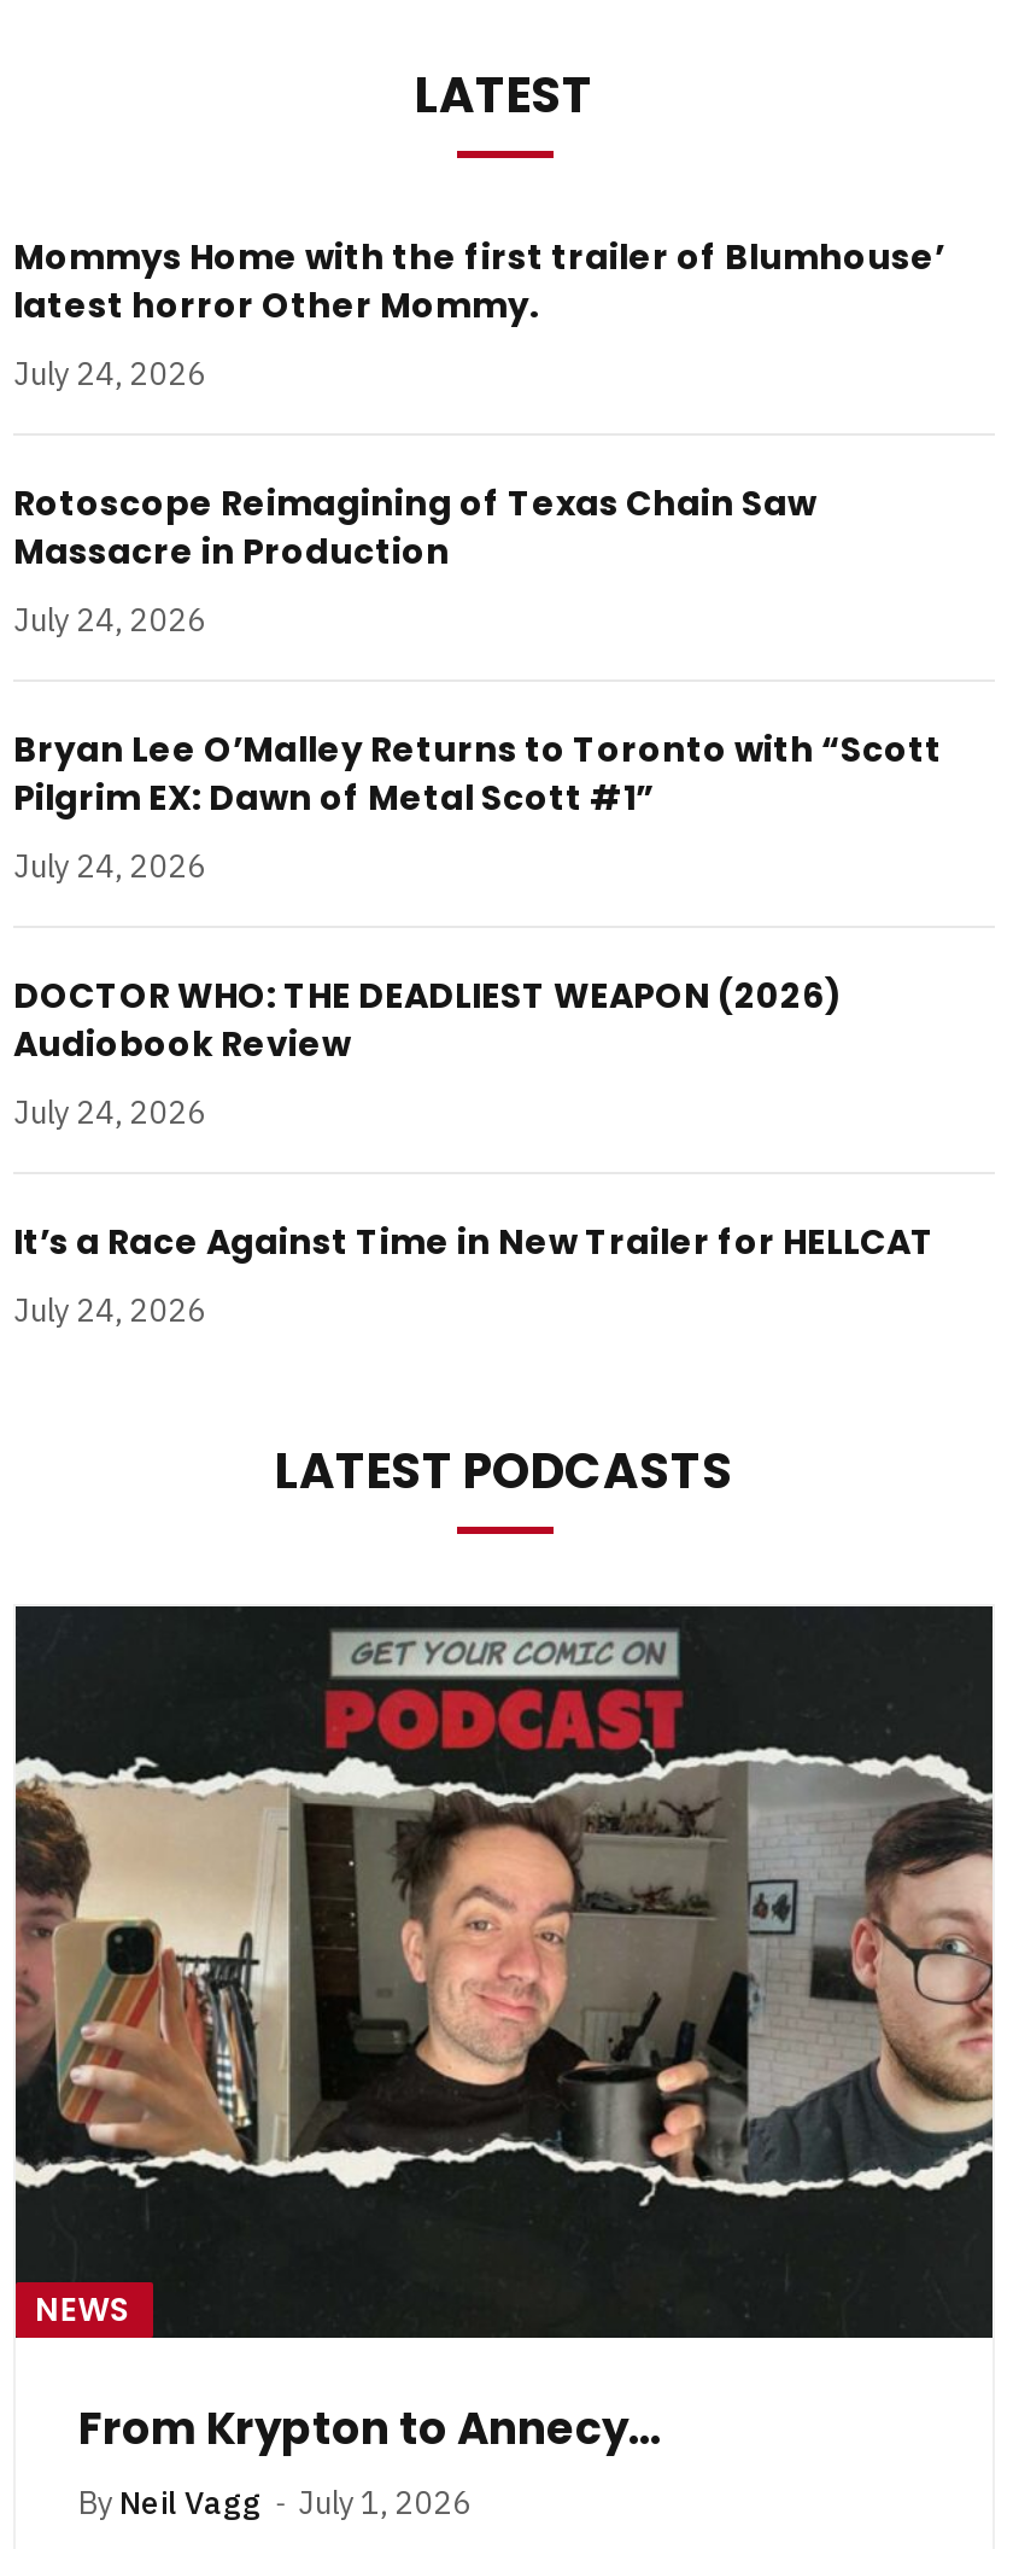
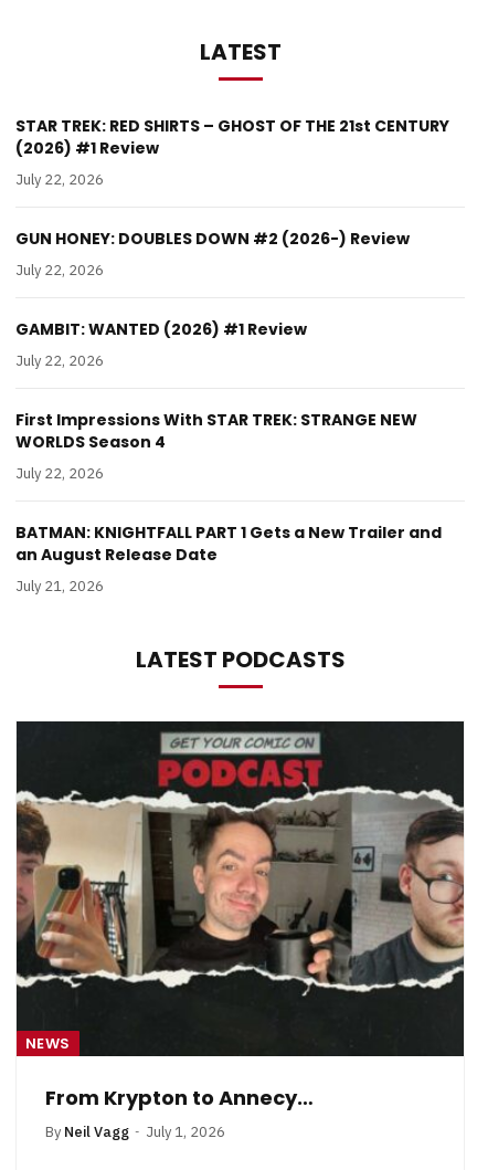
- Mommys Home with the first trailer of Blumhouse’
- latest horror Other Mommy.
+ STAR TREK: RED SHIRTS – GHOST OF THE 21st CENTURY
+ (2026) #1 Review

- July 24, 2026
+ July 22, 2026

- Rotoscope Reimagining of Texas Chain Saw
- Massacre in Production
+ GUN HONEY: DOUBLES DOWN #2 (2026-) Review

- July 24, 2026
+ July 22, 2026

- Bryan Lee O’Malley Returns to Toronto with “Scott
- Pilgrim EX: Dawn of Metal Scott #1”
+ GAMBIT: WANTED (2026) #1 Review

- July 24, 2026
+ July 22, 2026

- DOCTOR WHO: THE DEADLIEST WEAPON (2026)
- Audiobook Review
+ First Impressions With STAR TREK: STRANGE NEW
+ WORLDS Season 4

- July 24, 2026
+ July 22, 2026

- It’s a Race Against Time in New Trailer for HELLCAT
+ BATMAN: KNIGHTFALL PART 1 Gets a New Trailer and
+ an August Release Date

- July 24, 2026
+ July 21, 2026
